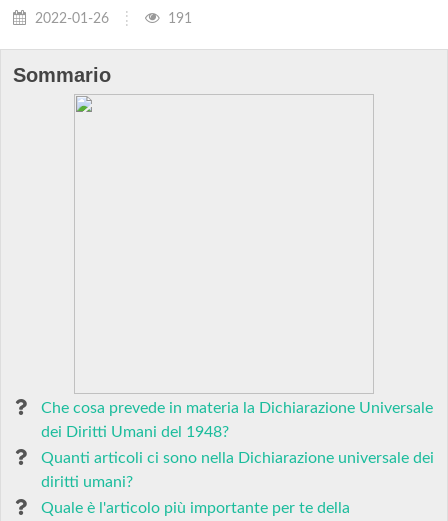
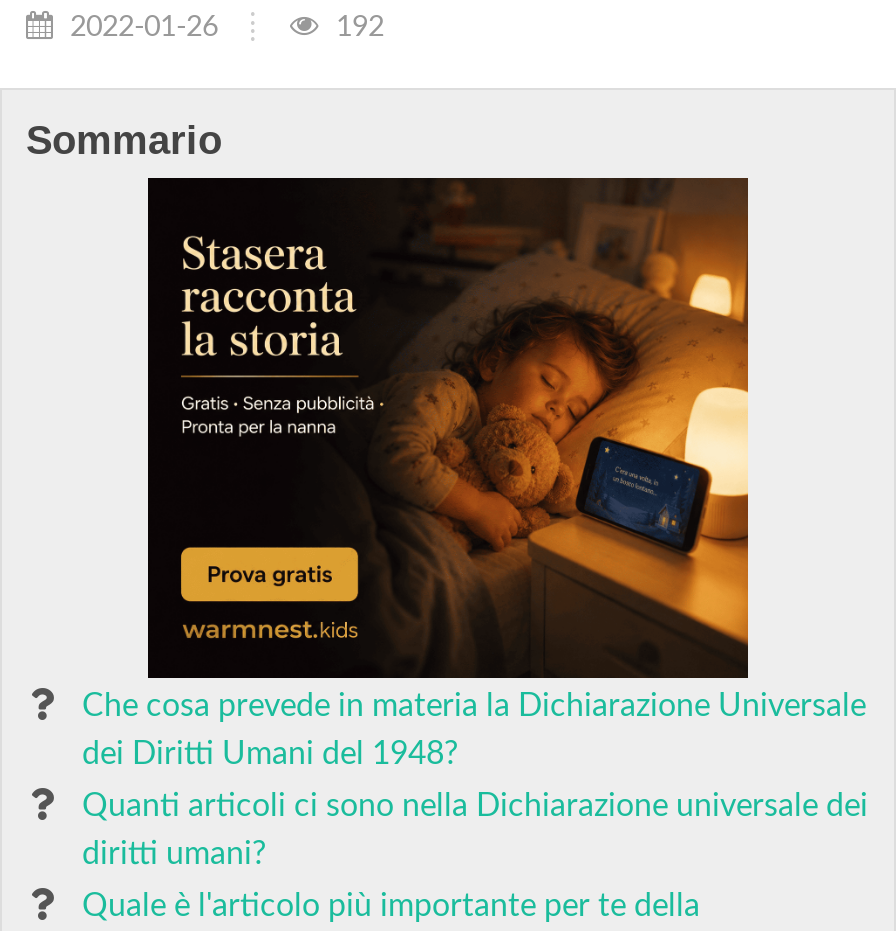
- 191
+ 192

+ [image]
